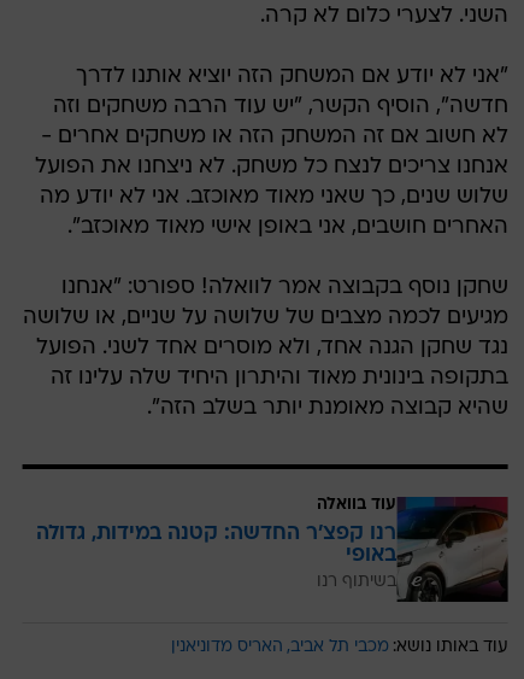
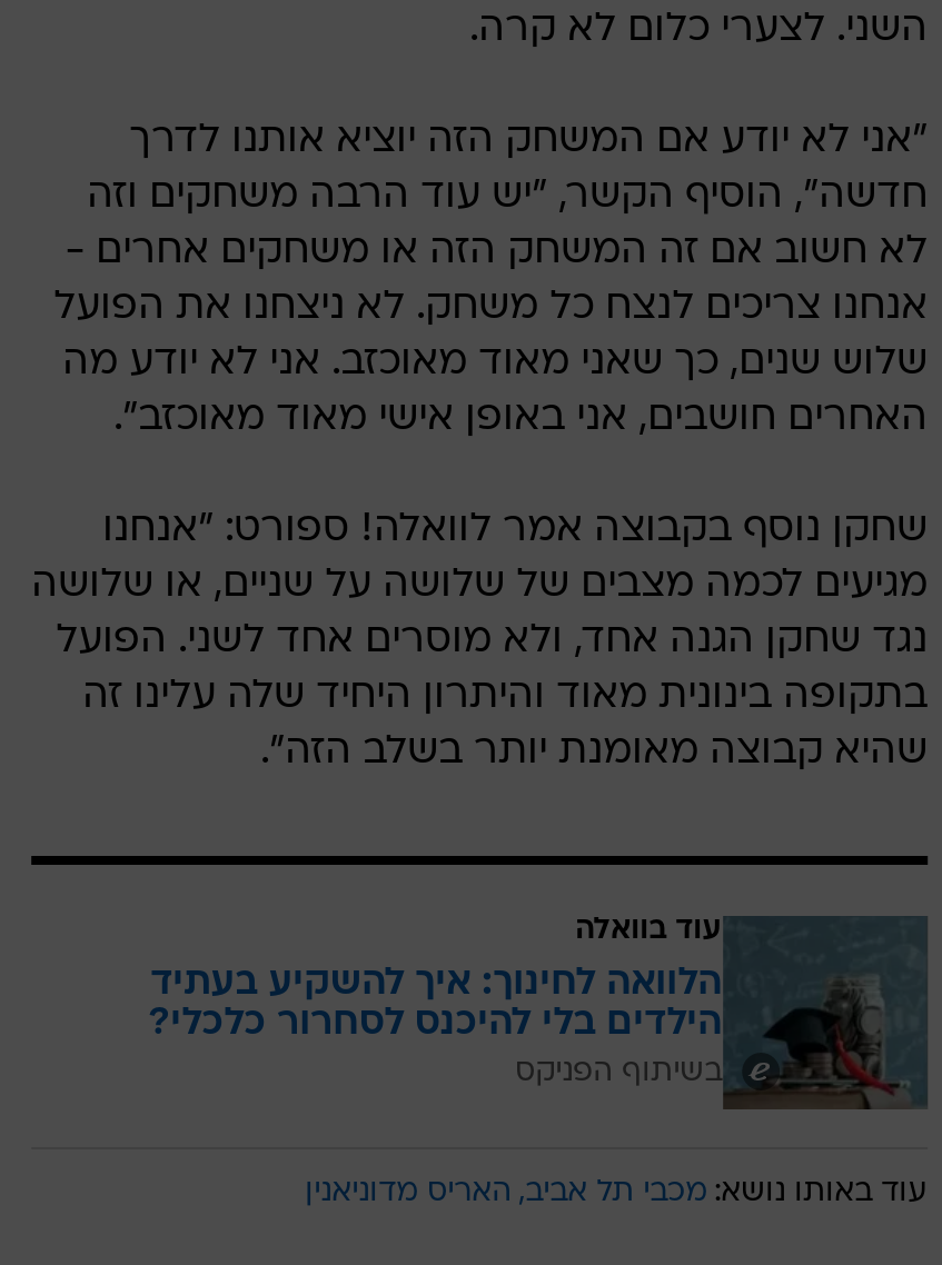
- [image]
- רנו קפצ'ר החדשה: קטנה במידות, גדולה
- באופי
- בשיתוף רנו
+ [image]
+ הלוואה לחינוך: איך להשקיע בעתיד
+ הילדים בלי להיכנס לסחרור כלכלי?
+ בשיתוף הפניקס
